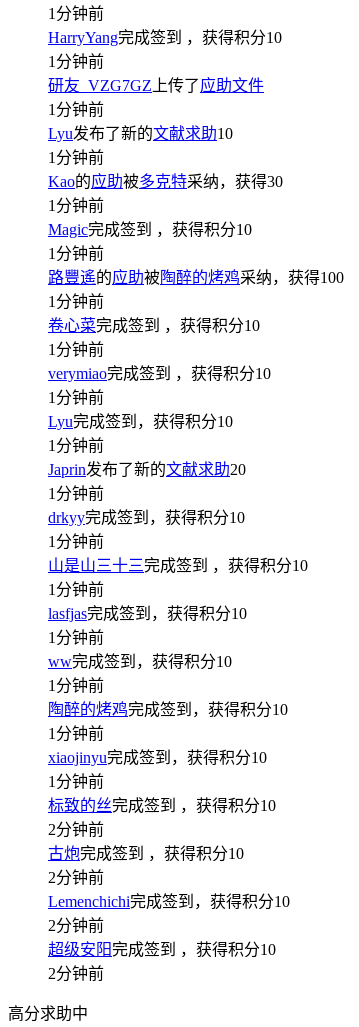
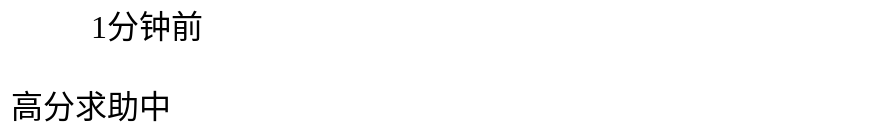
- HarryYang完成签到，获得积分10
- 1分钟前
- 研友_VZG7GZ上传了应助文件
- 1分钟前
- Lyu发布了新的文献求助10
- 1分钟前
- Kao的应助被多克特采纳，获得30
- 1分钟前
- Magic完成签到，获得积分10
- 1分钟前
- 路豐遙的应助被陶醉的烤鸡采纳，获得100
- 1分钟前
- 卷心菜完成签到，获得积分10
- 1分钟前
- verymiao完成签到，获得积分10
- 1分钟前
- Lyu完成签到，获得积分10
- 1分钟前
- Japrin发布了新的文献求助20
- 1分钟前
- drkyy完成签到，获得积分10
- 1分钟前
- 山是山三十三完成签到，获得积分10
- 1分钟前
- lasfjas完成签到，获得积分10
- 1分钟前
- ww完成签到，获得积分10
- 1分钟前
- 陶醉的烤鸡完成签到，获得积分10
- 1分钟前
- xiaojinyu完成签到，获得积分10
- 1分钟前
- 标致的丝完成签到，获得积分10
- 2分钟前
- 古炮完成签到，获得积分10
- 2分钟前
- Lemenchichi完成签到，获得积分10
- 2分钟前
- 超级安阳完成签到，获得积分10
- 2分钟前
